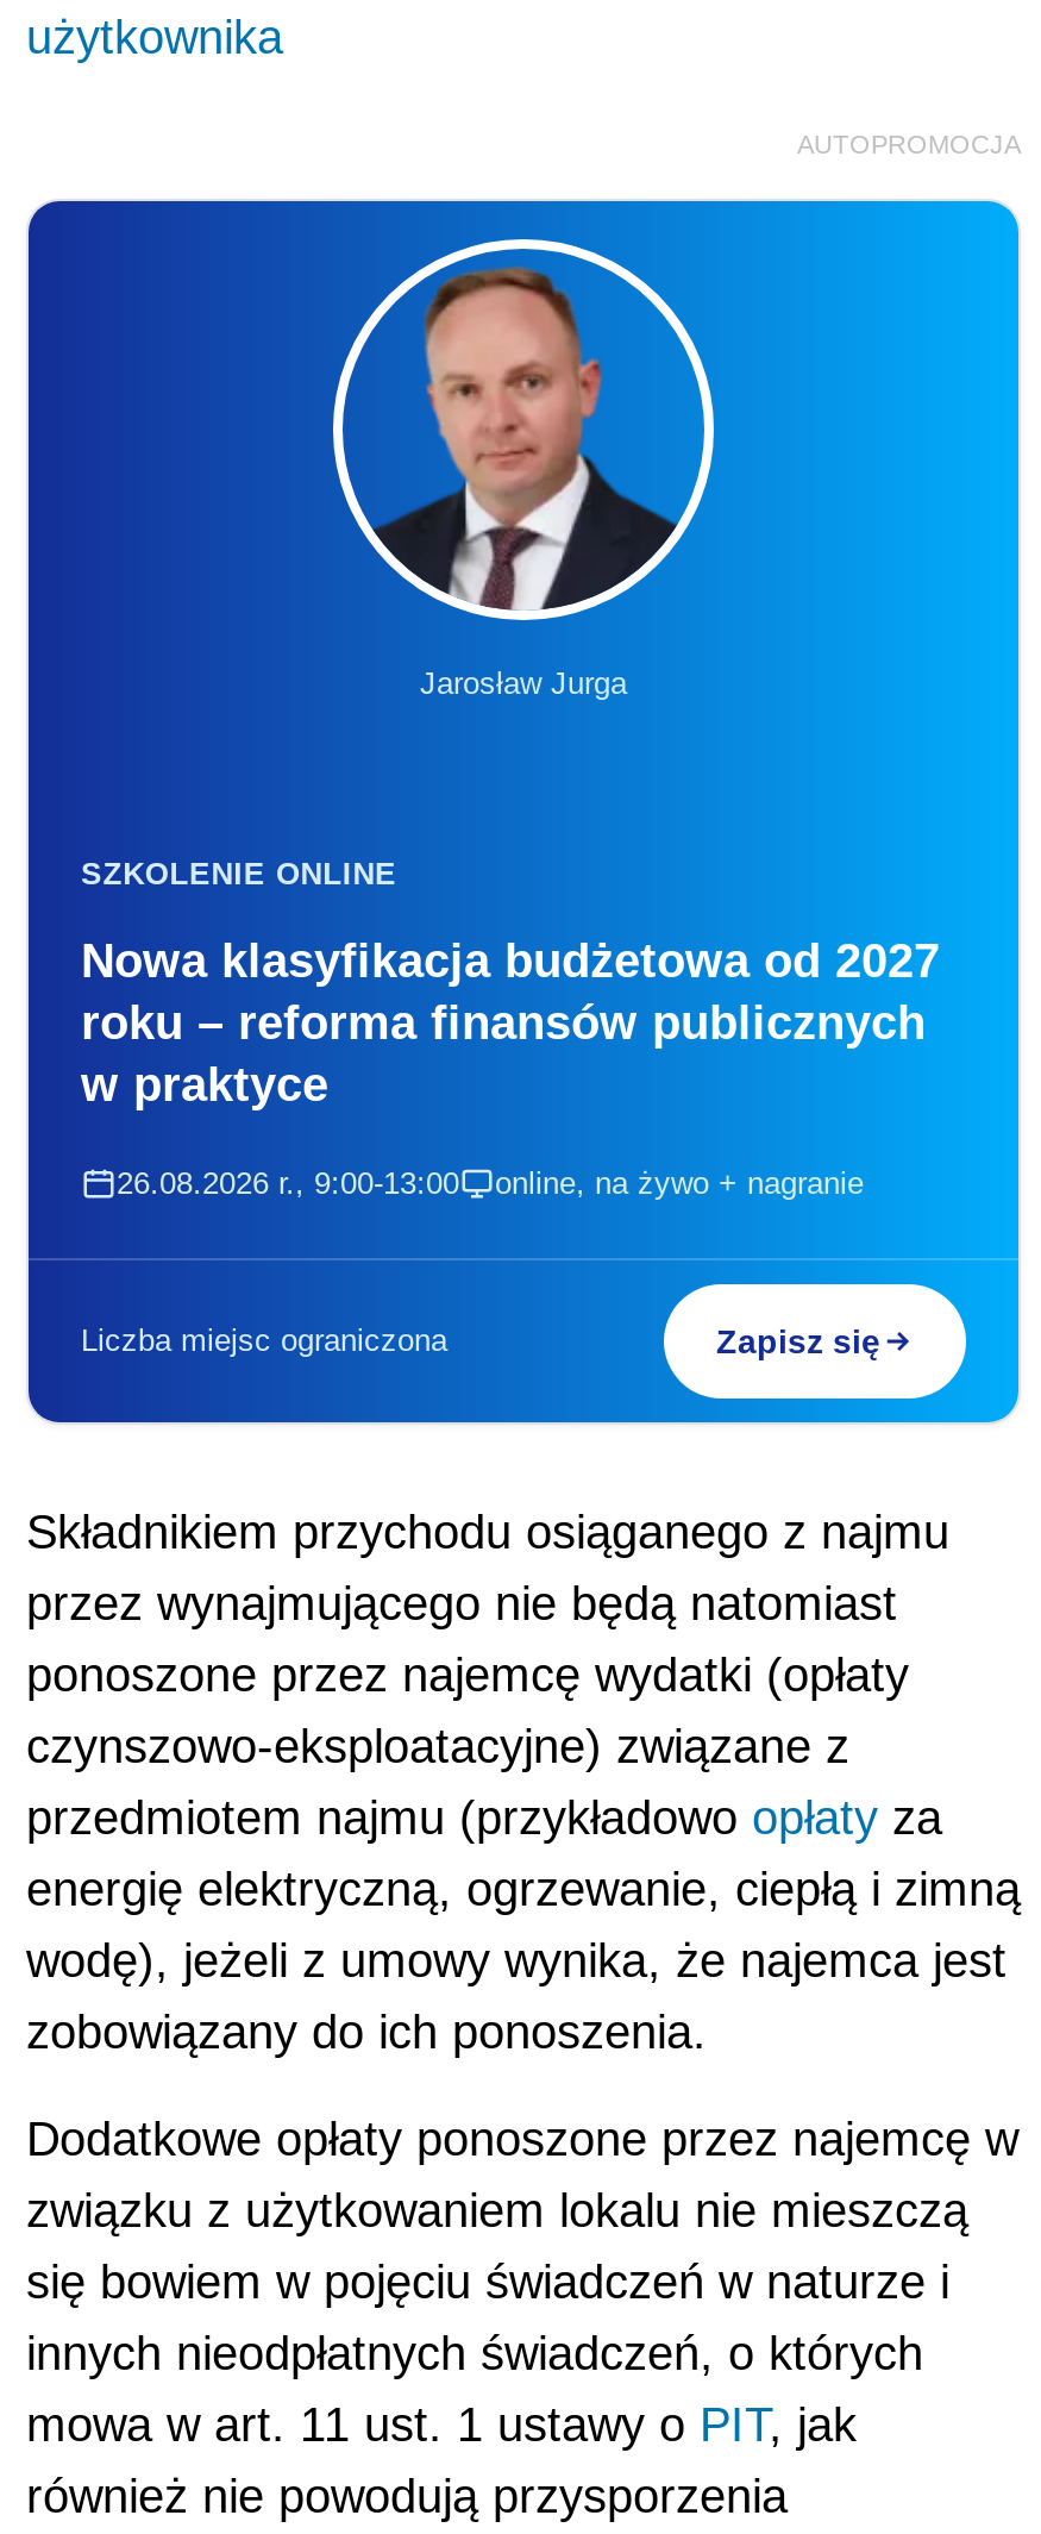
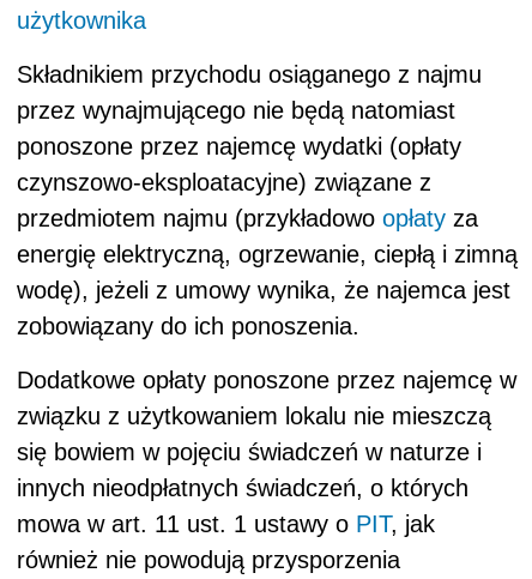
- AUTOPROMOCJA

- [image]
- Jarosław Jurga

- SZKOLENIE ONLINE
- Nowa klasyfikacja budżetowa od 2027
- roku – reforma finansów publicznych
- w praktyce
- 26.08.2026 r., 9:00-13:00
- online, na żywo + nagranie

- Liczba miejsc ograniczona
- Zapisz się
